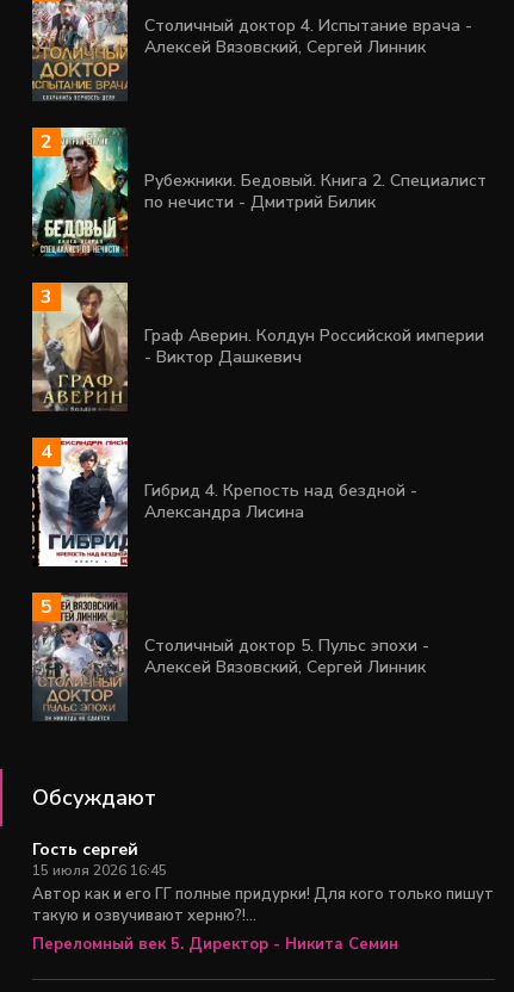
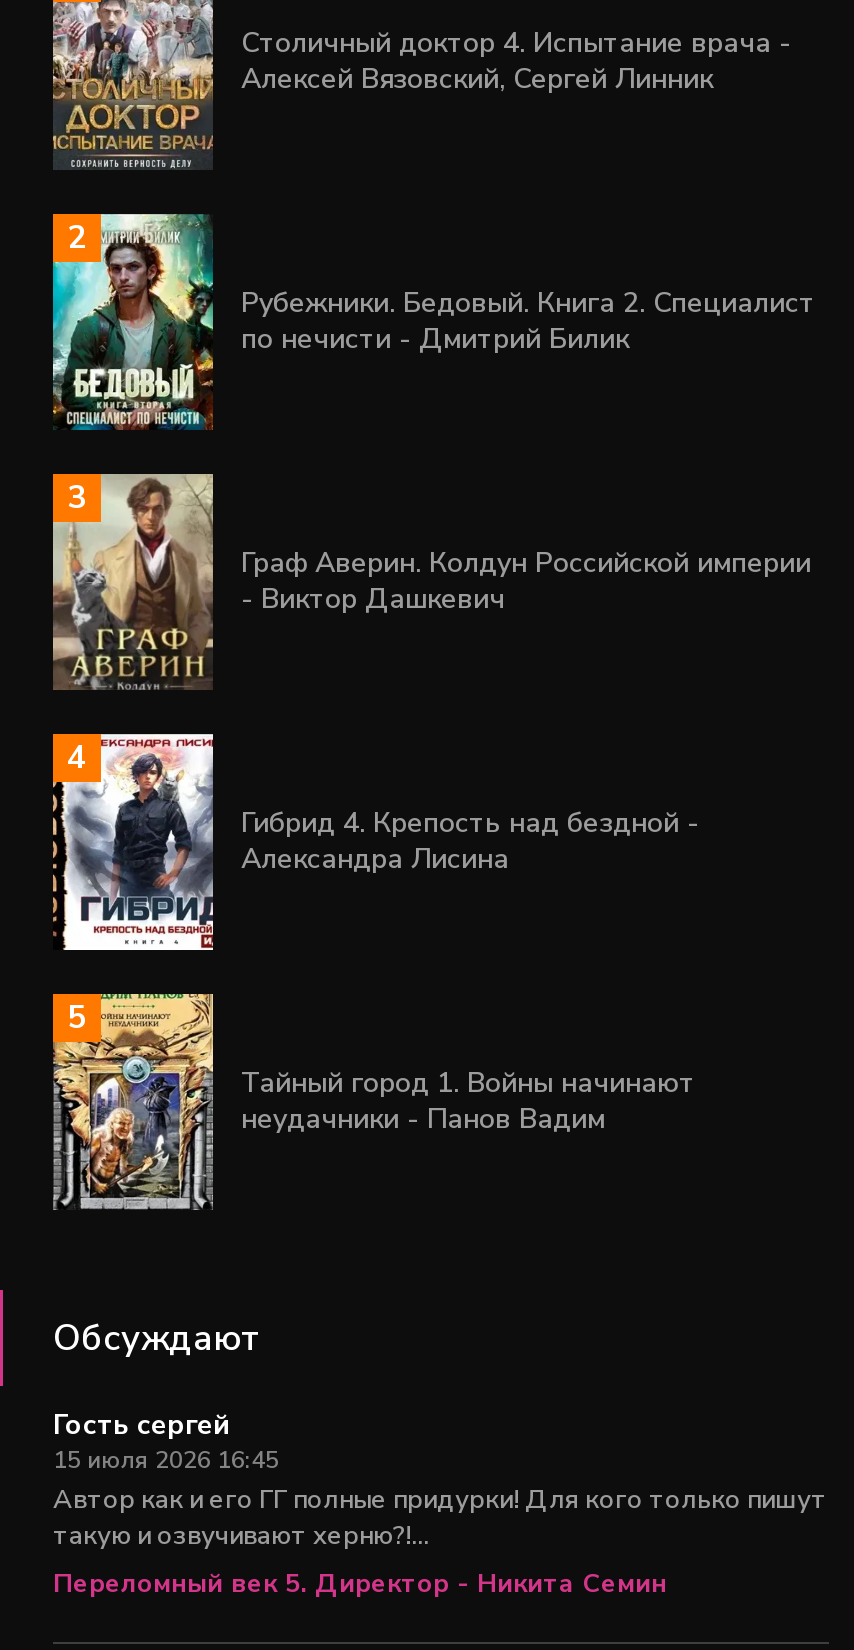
- [image]
- Столичный доктор 5. Пульс эпохи -
- Алексей Вязовский, Сергей Линник
+ [image]
+ Тайный город 1. Войны начинают
+ неудачники - Панов Вадим
